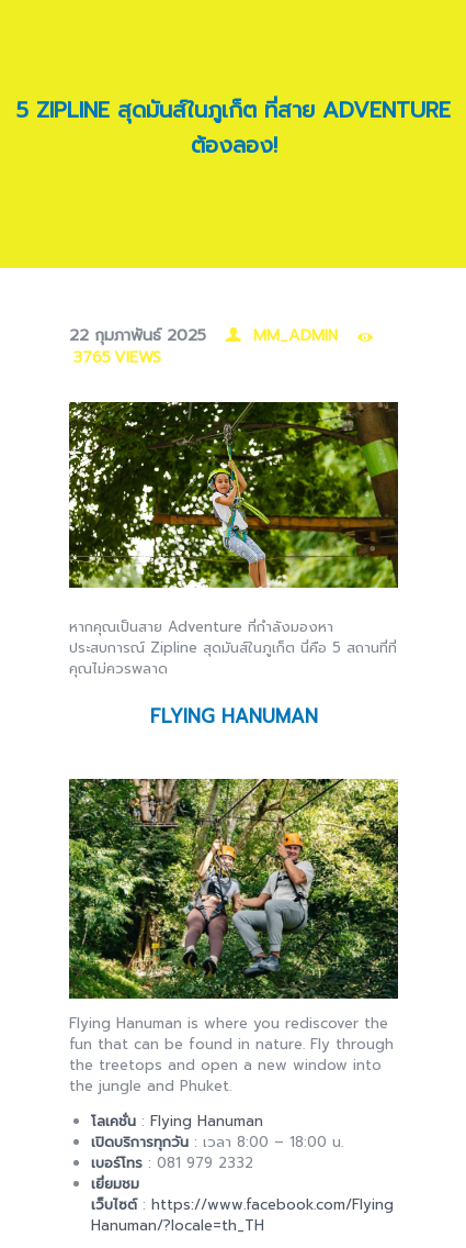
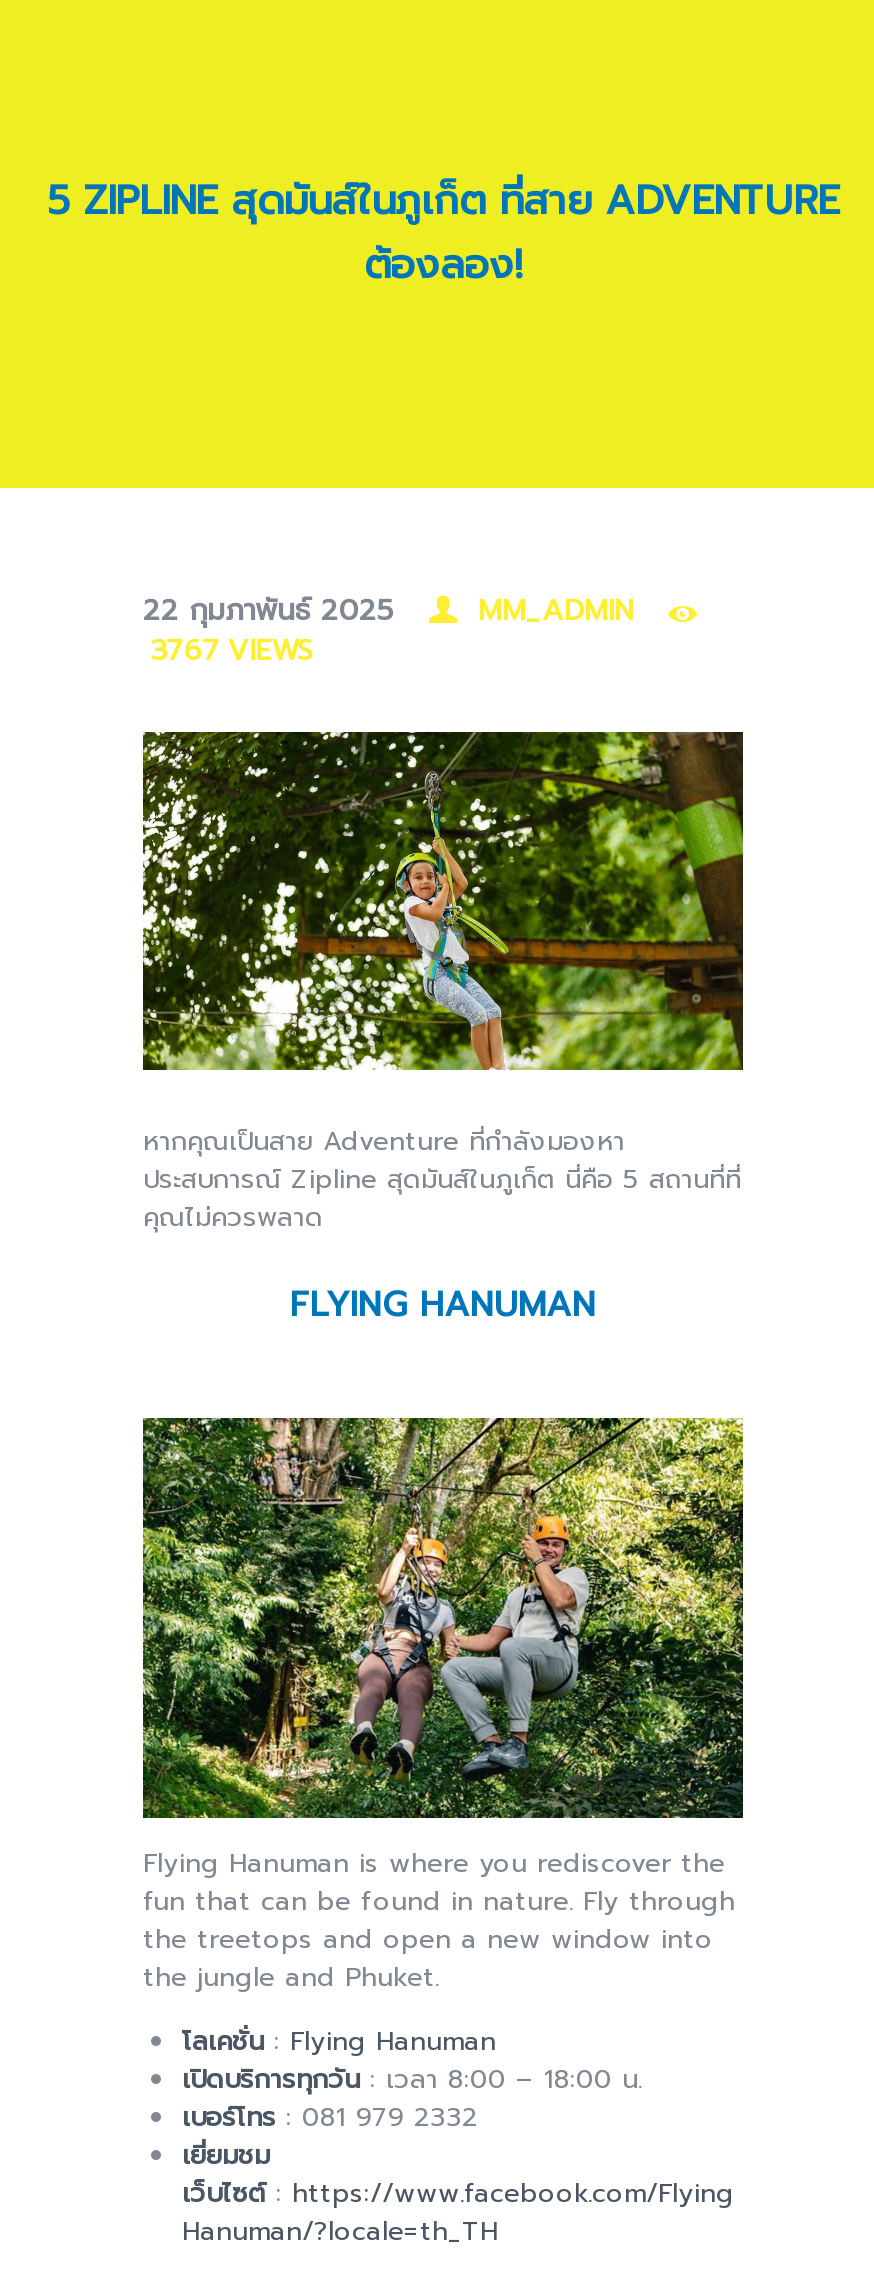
- 3765 VIEWS
+ 3767 VIEWS
